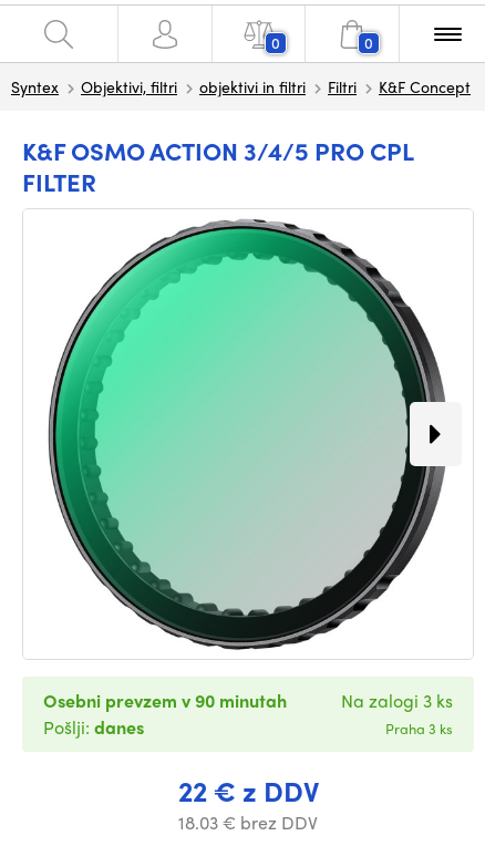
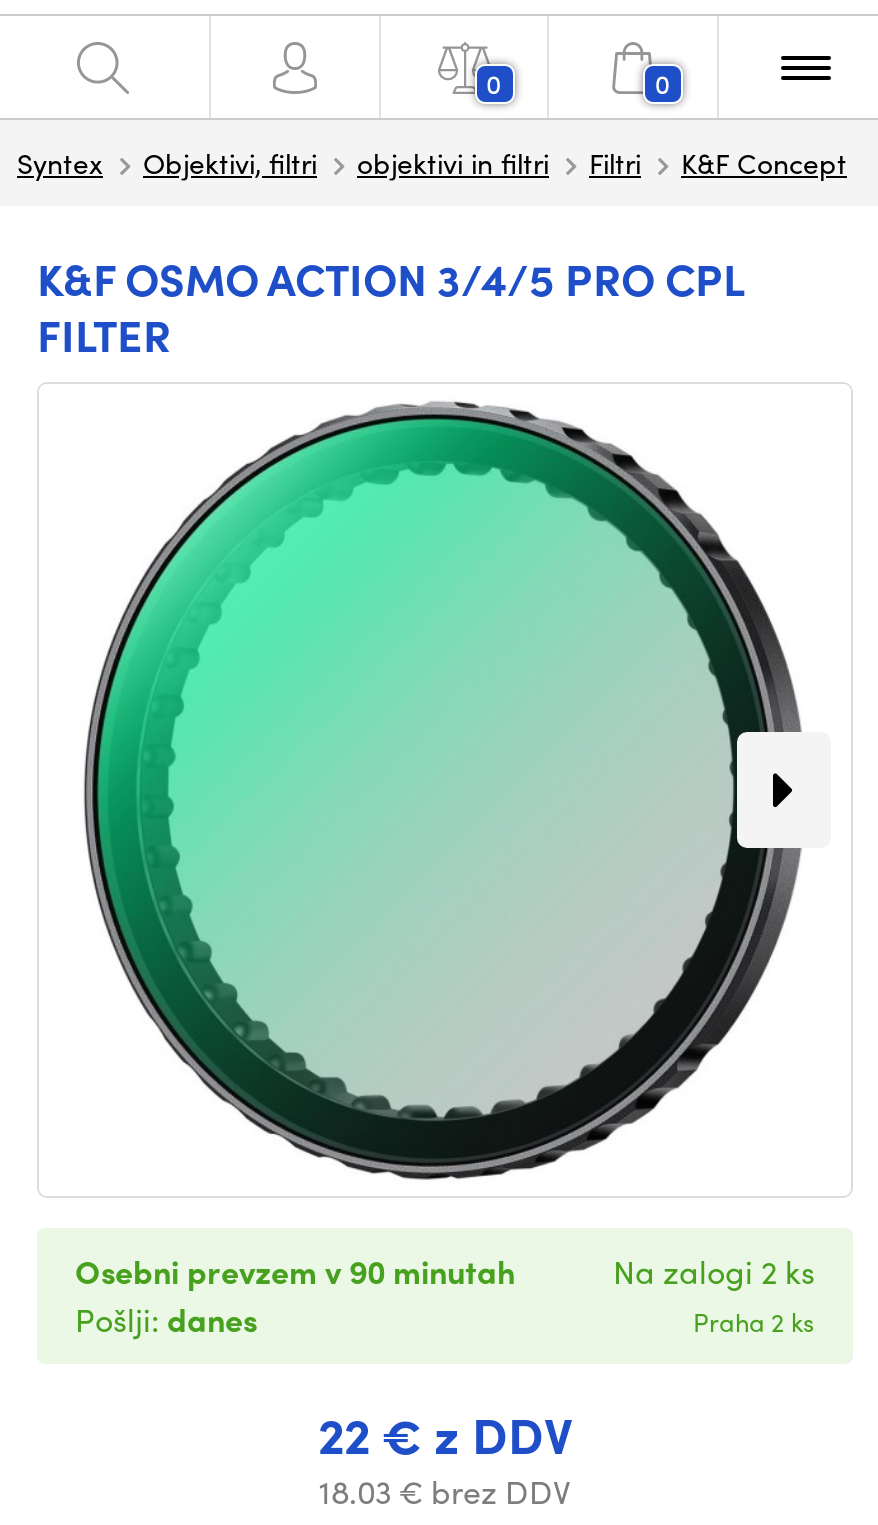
- Na zalogi 3 ks
+ Na zalogi 2 ks

- Praha 3 ks
+ Praha 2 ks
